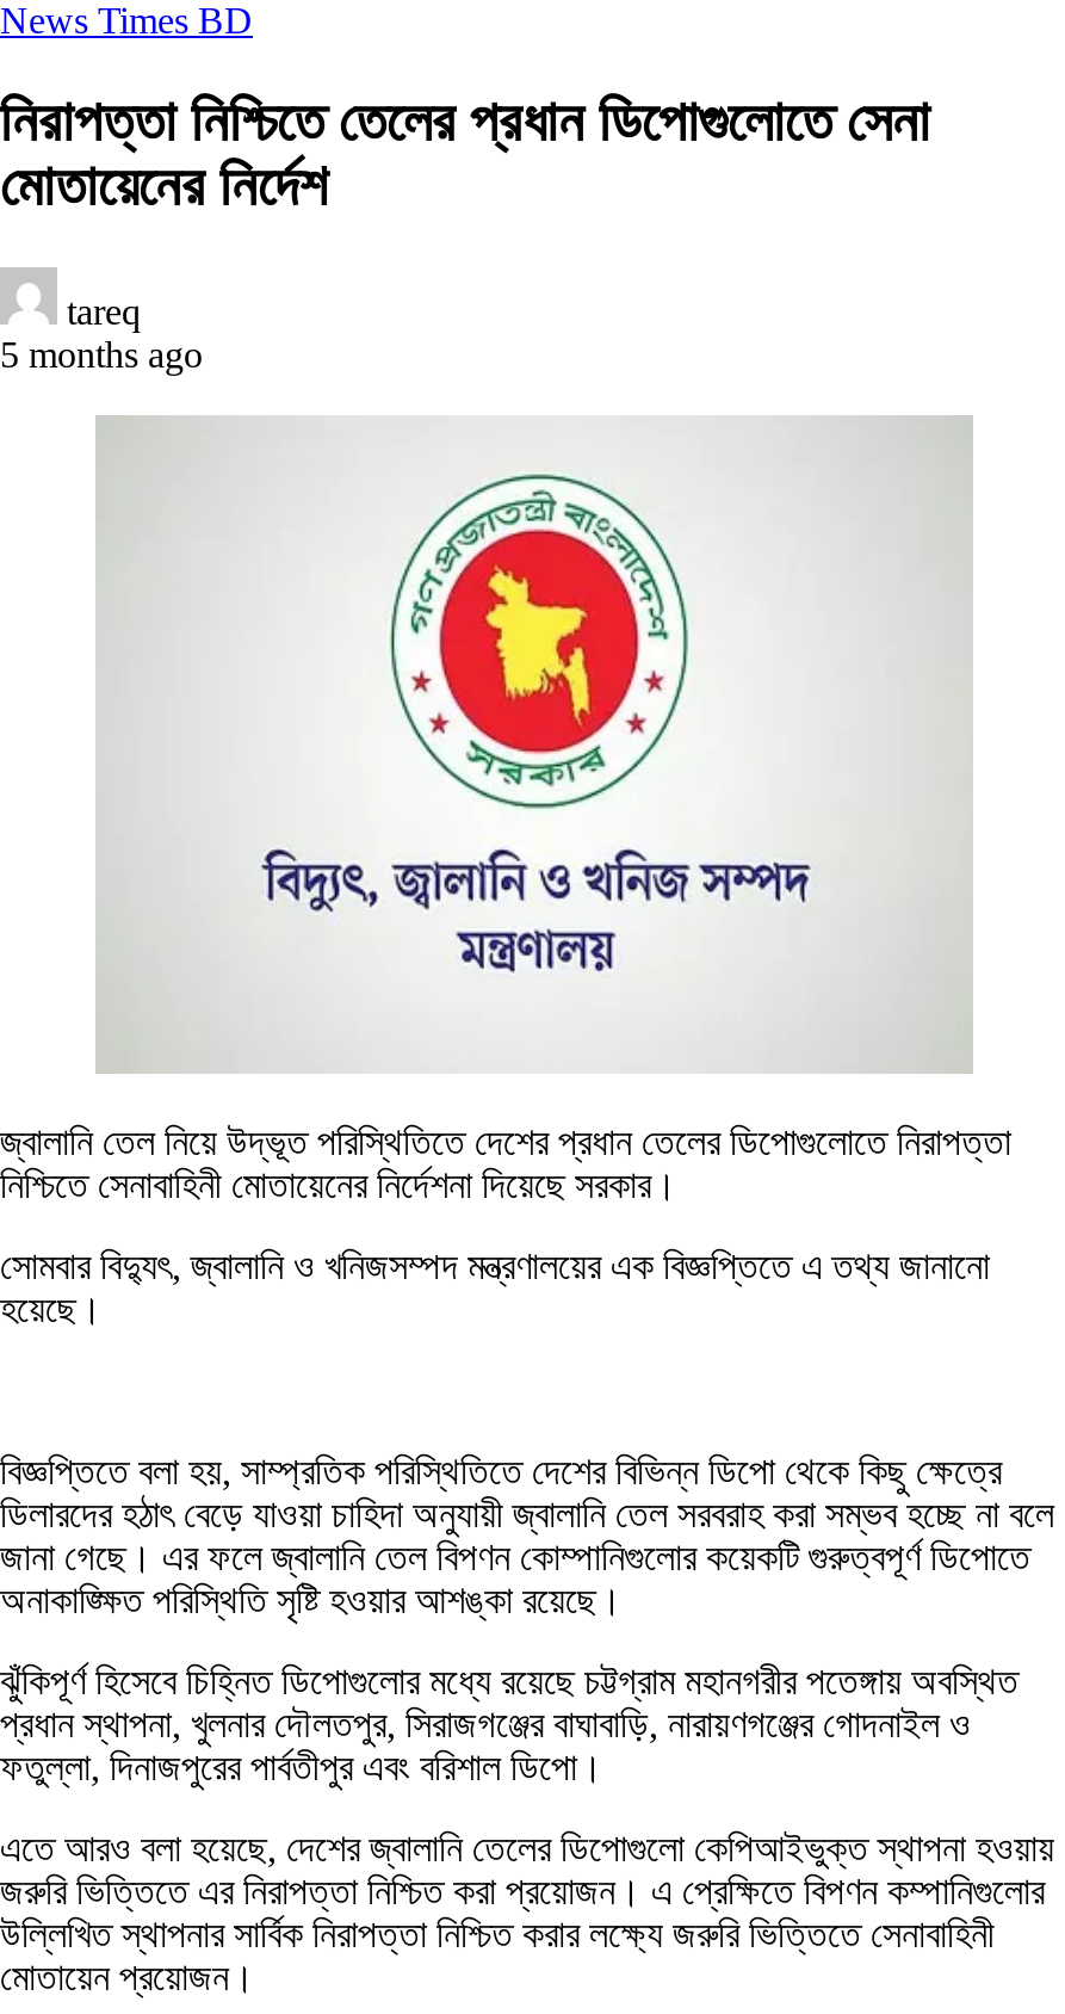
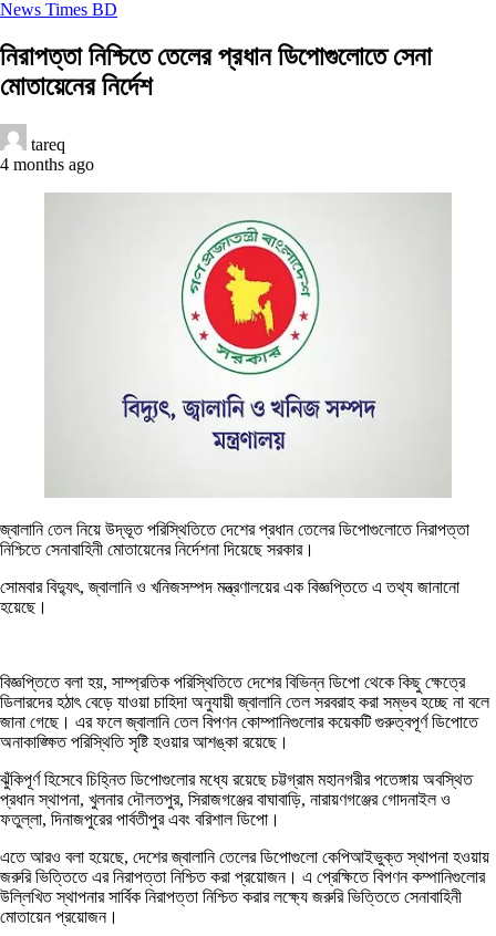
- 5 months ago
+ 4 months ago
